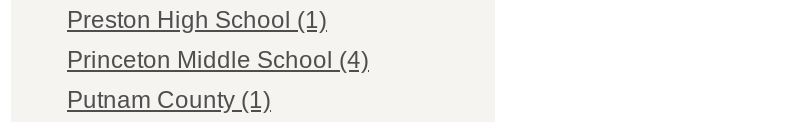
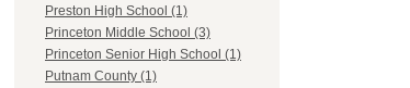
- Princeton Middle School (4)
+ Princeton Middle School (3)
+ Princeton Senior High School (1)
